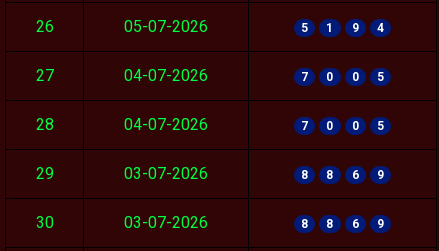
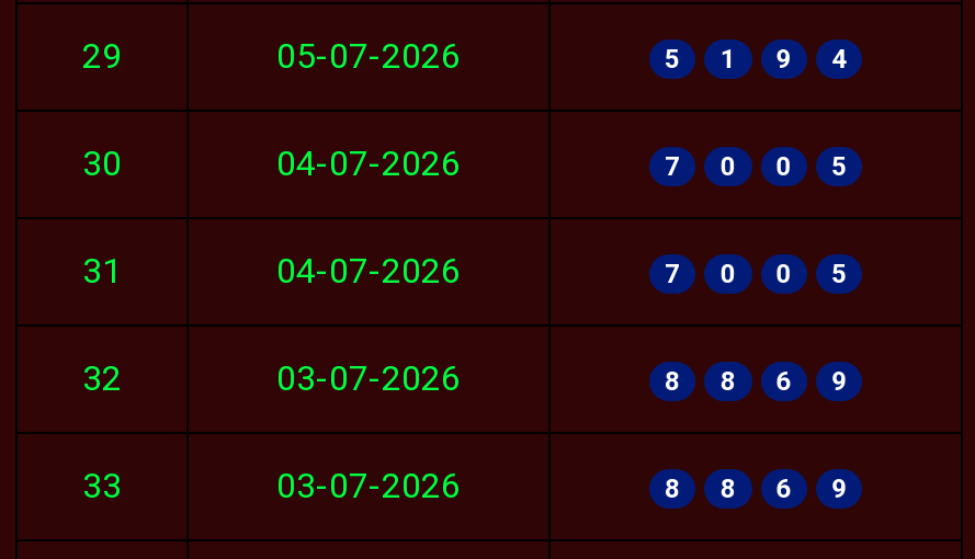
- 26
+ 29

- 27
+ 30

- 28
+ 31

- 29
+ 32

- 30
+ 33
